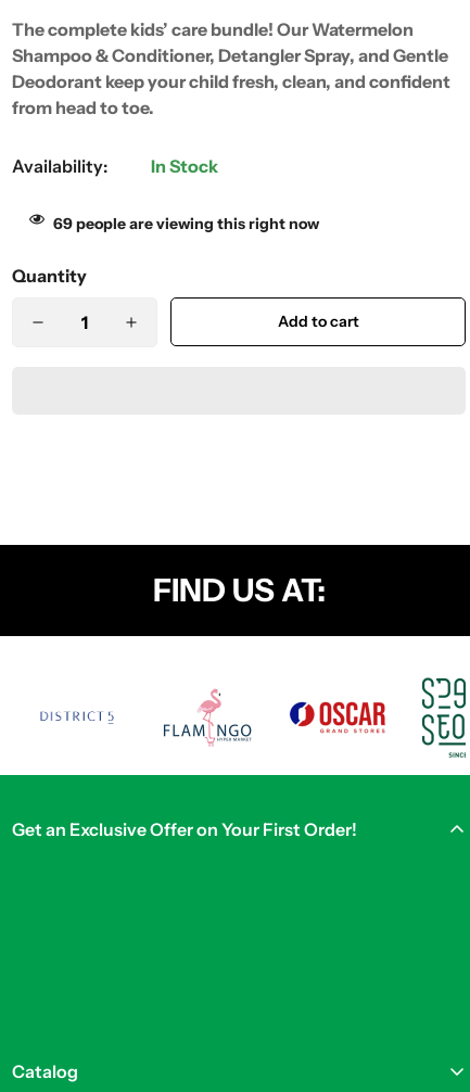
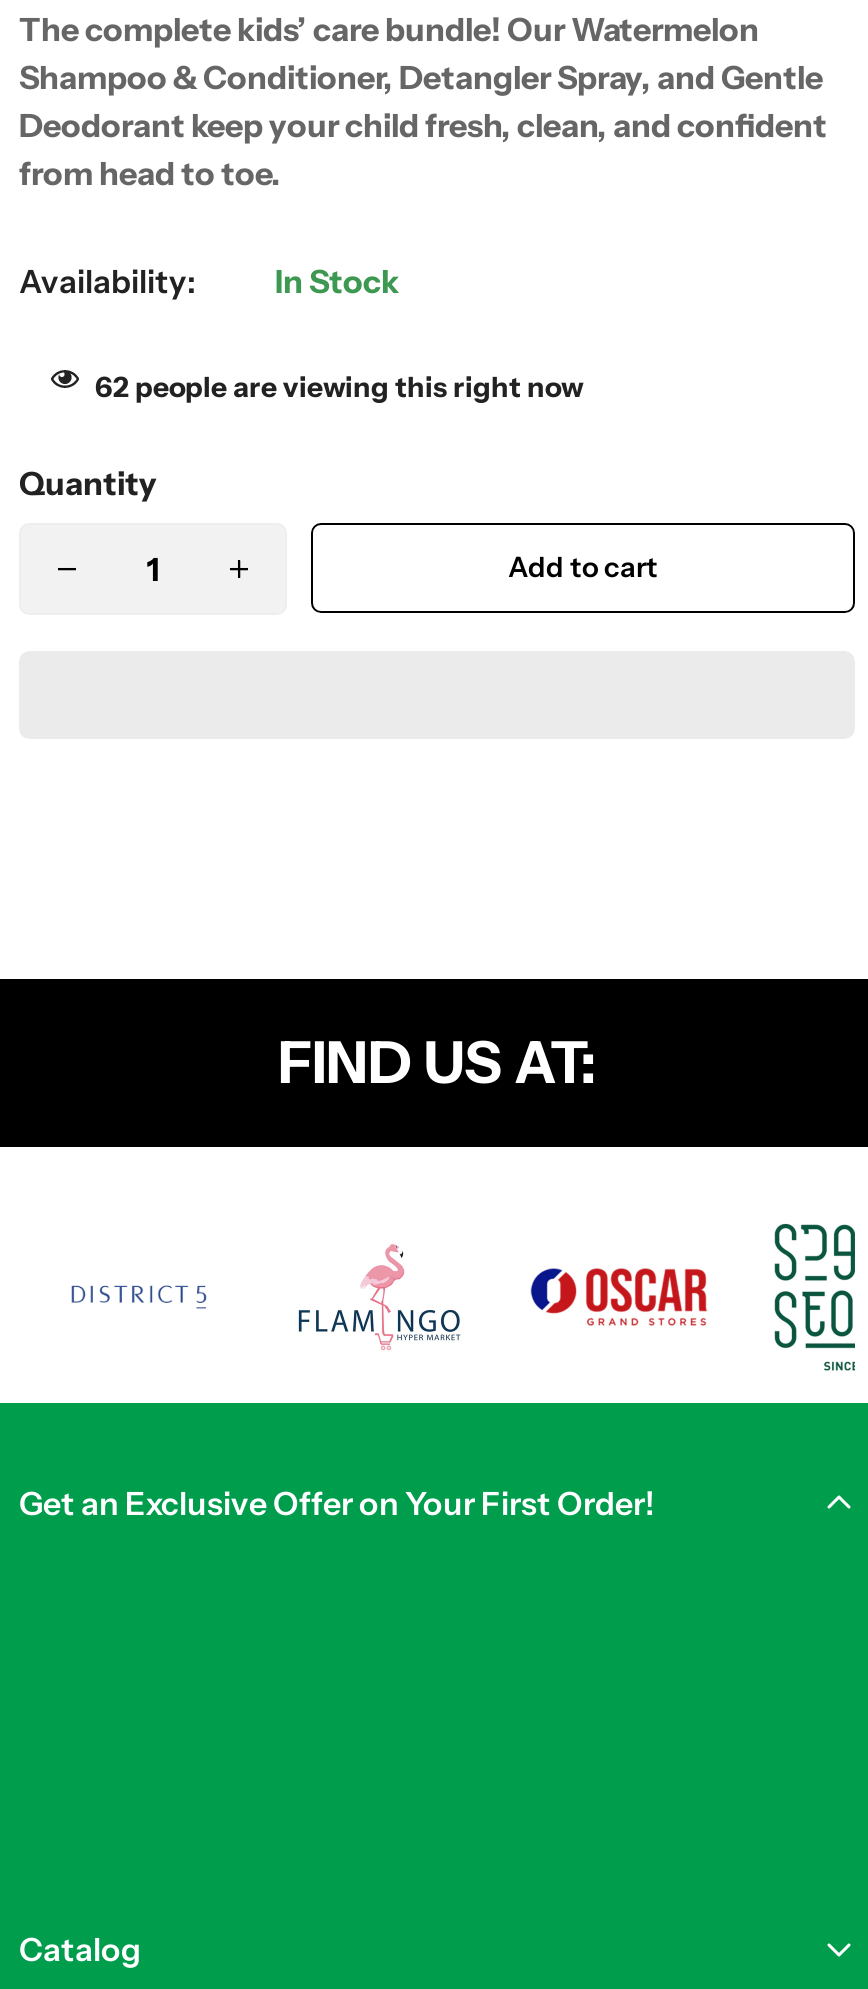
- 69 people are viewing this right now
+ 62 people are viewing this right now
